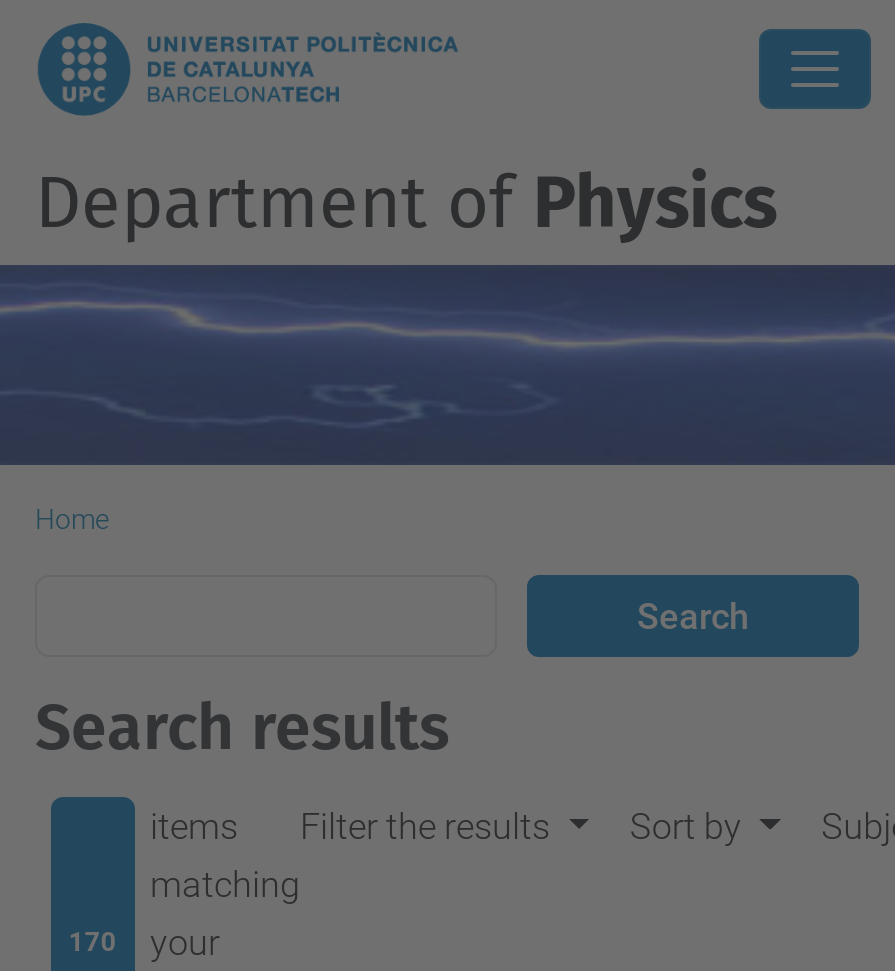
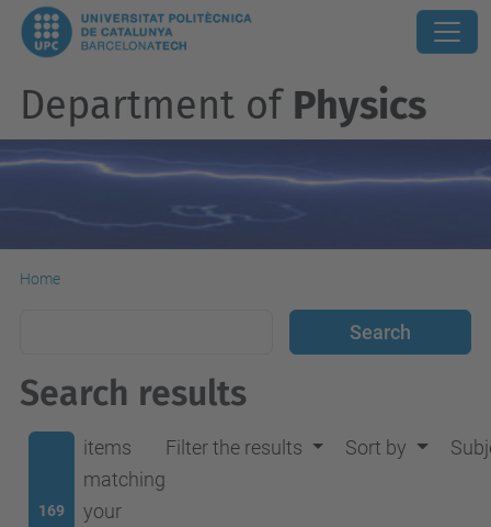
- 170 your
+ 169 your
